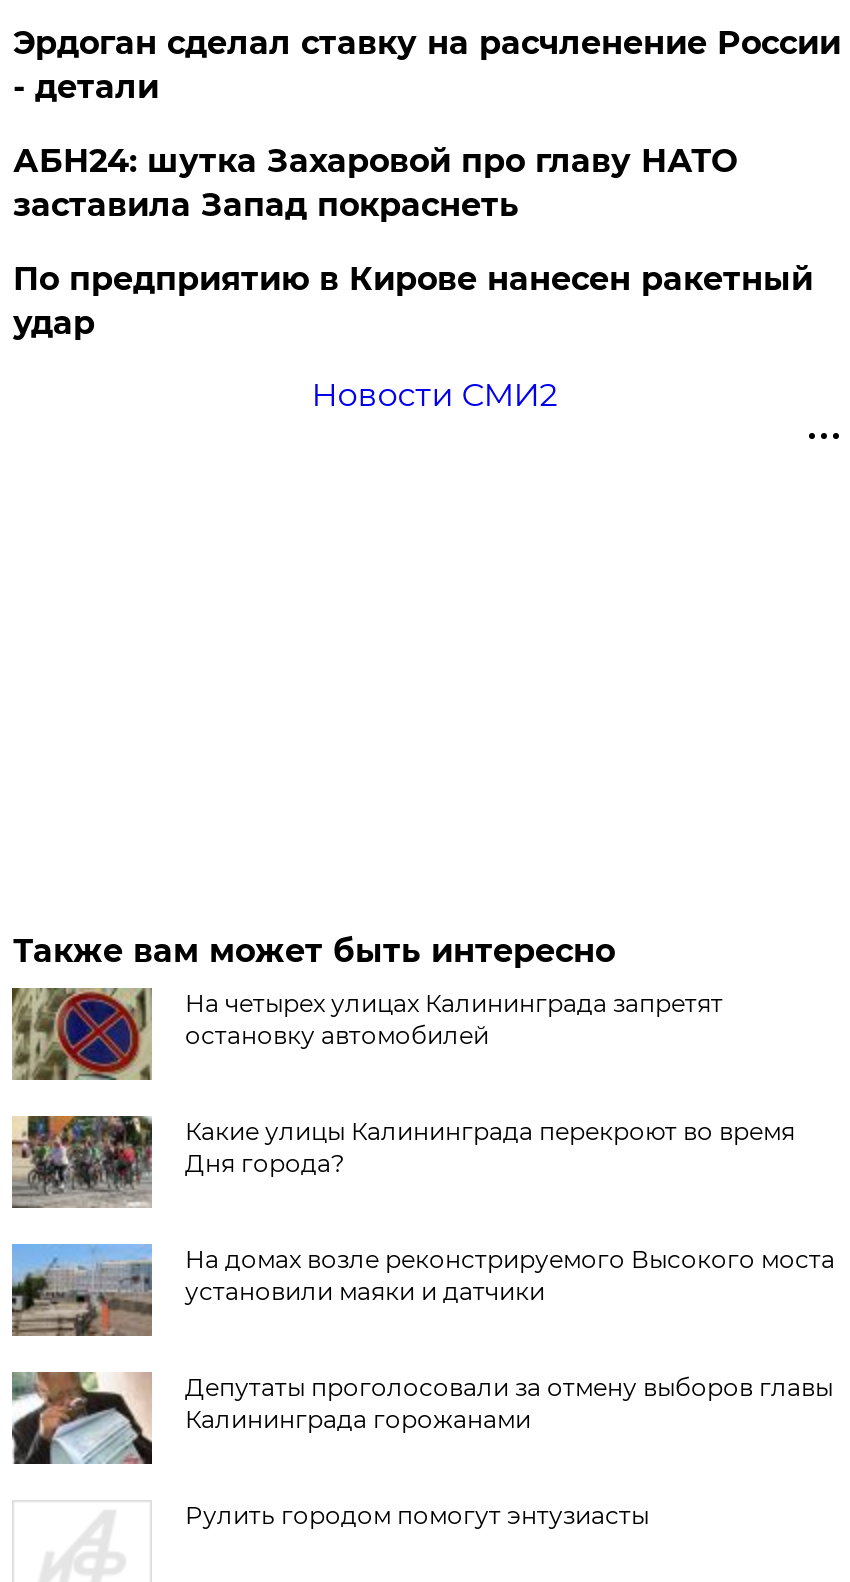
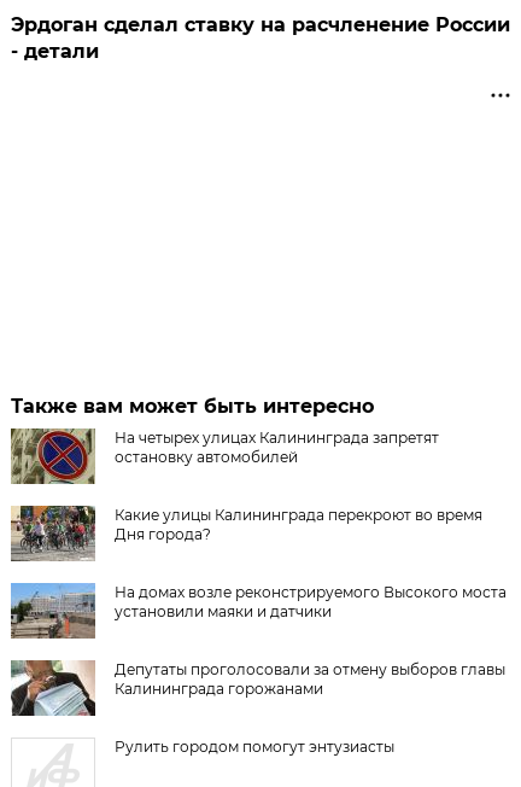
- АБН24: шутка Захаровой про главу НАТО
- заставила Запад покраснеть
- По предприятию в Кирове нанесен ракетный
- удар
- Новости СМИ2
